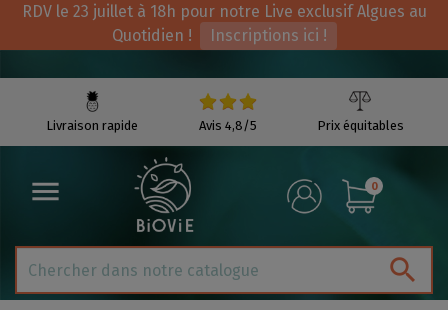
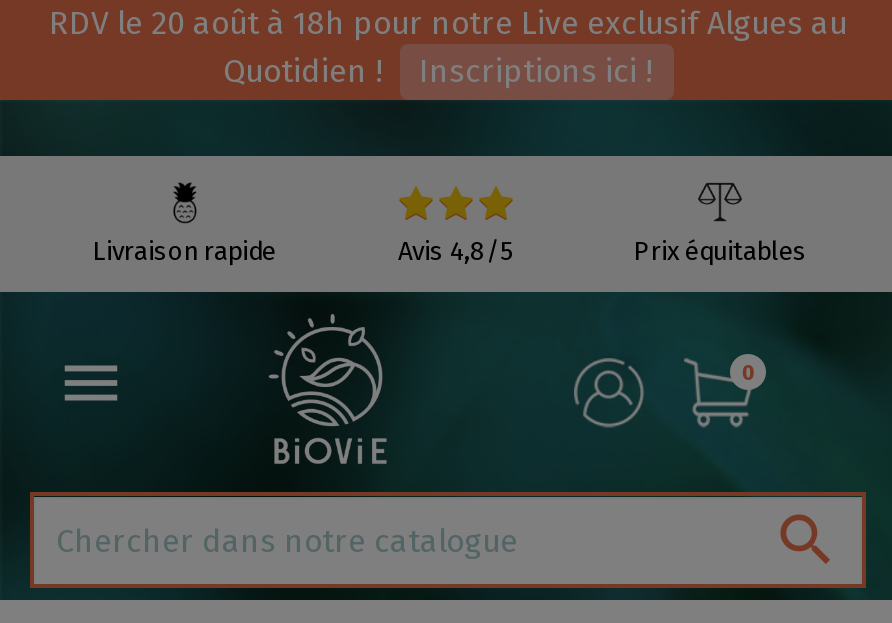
- RDV le 23 juillet à 18h pour notre Live exclusif Algues au
+ RDV le 20 août à 18h pour notre Live exclusif Algues au
